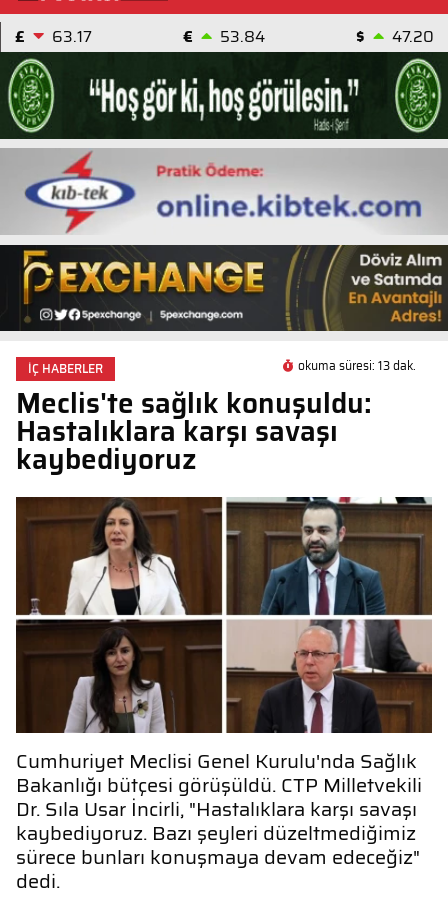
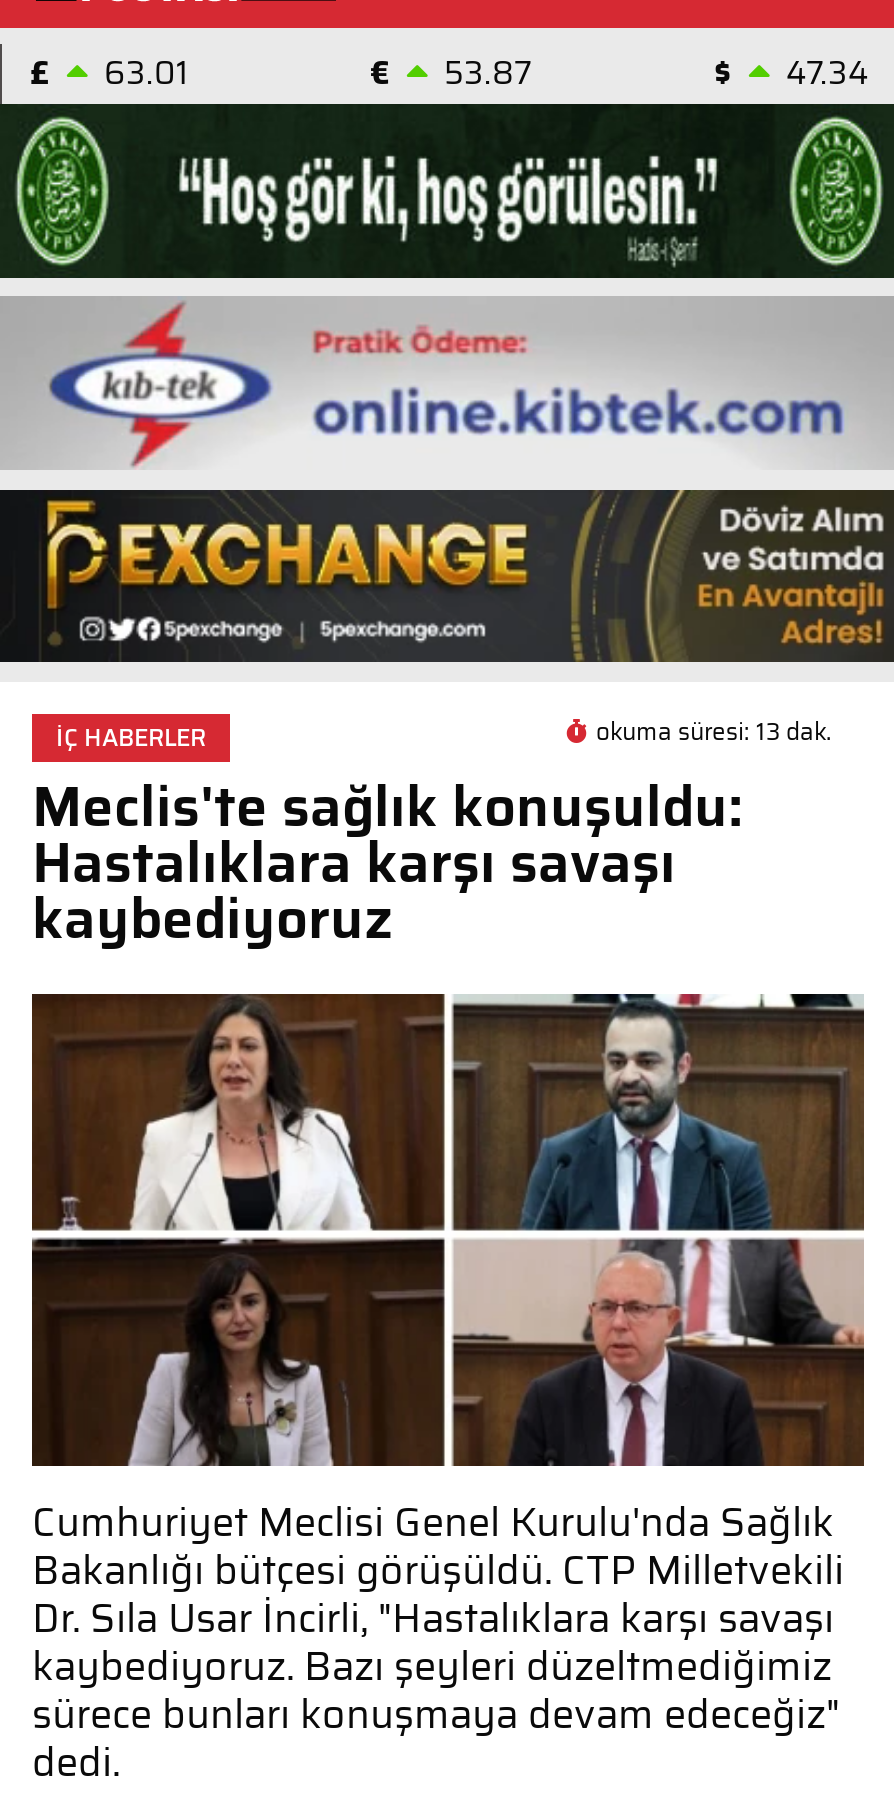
- 63.17
+ 63.01

- 53.84
+ 53.87

- 47.20
+ 47.34
